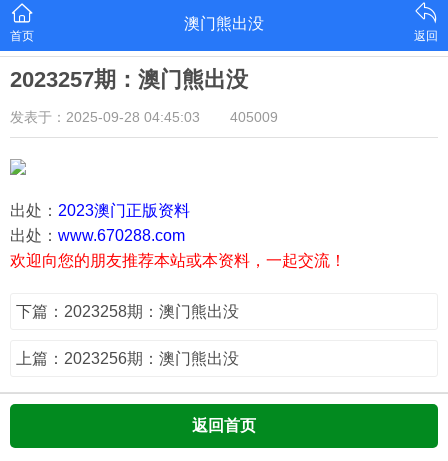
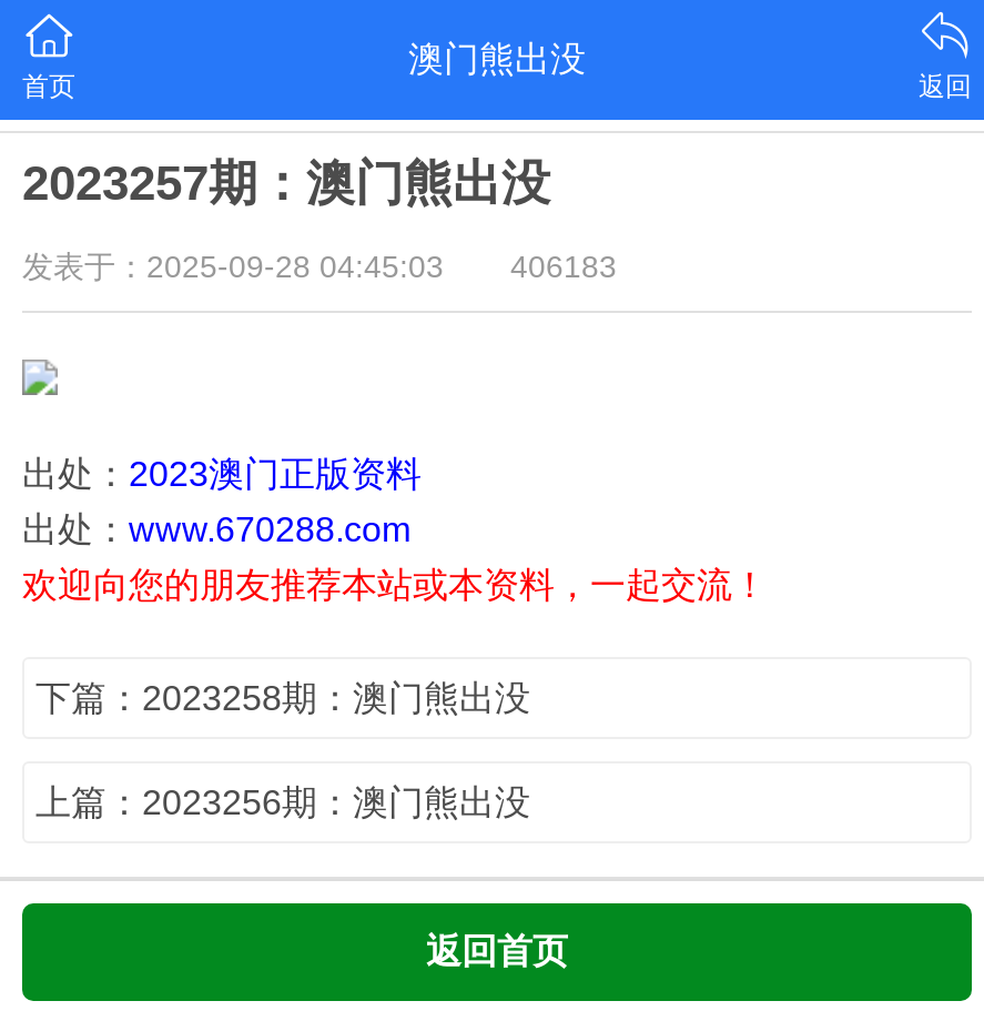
- 发表于：2025-09-28 04:45:03 405009
+ 发表于：2025-09-28 04:45:03 406183
